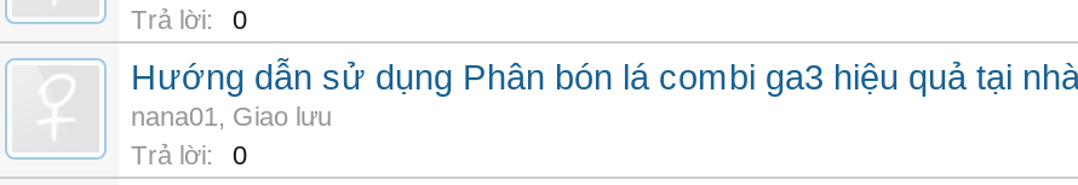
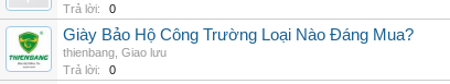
+ [image]

- Hướng dẫn sử dụng Phân bón lá combi ga3 hiệu quả tại nhà
- nana01, Giao lưu
+ Giày Bảo Hộ Công Trường Loại Nào Đáng Mua?
+ thienbang, Giao lưu
